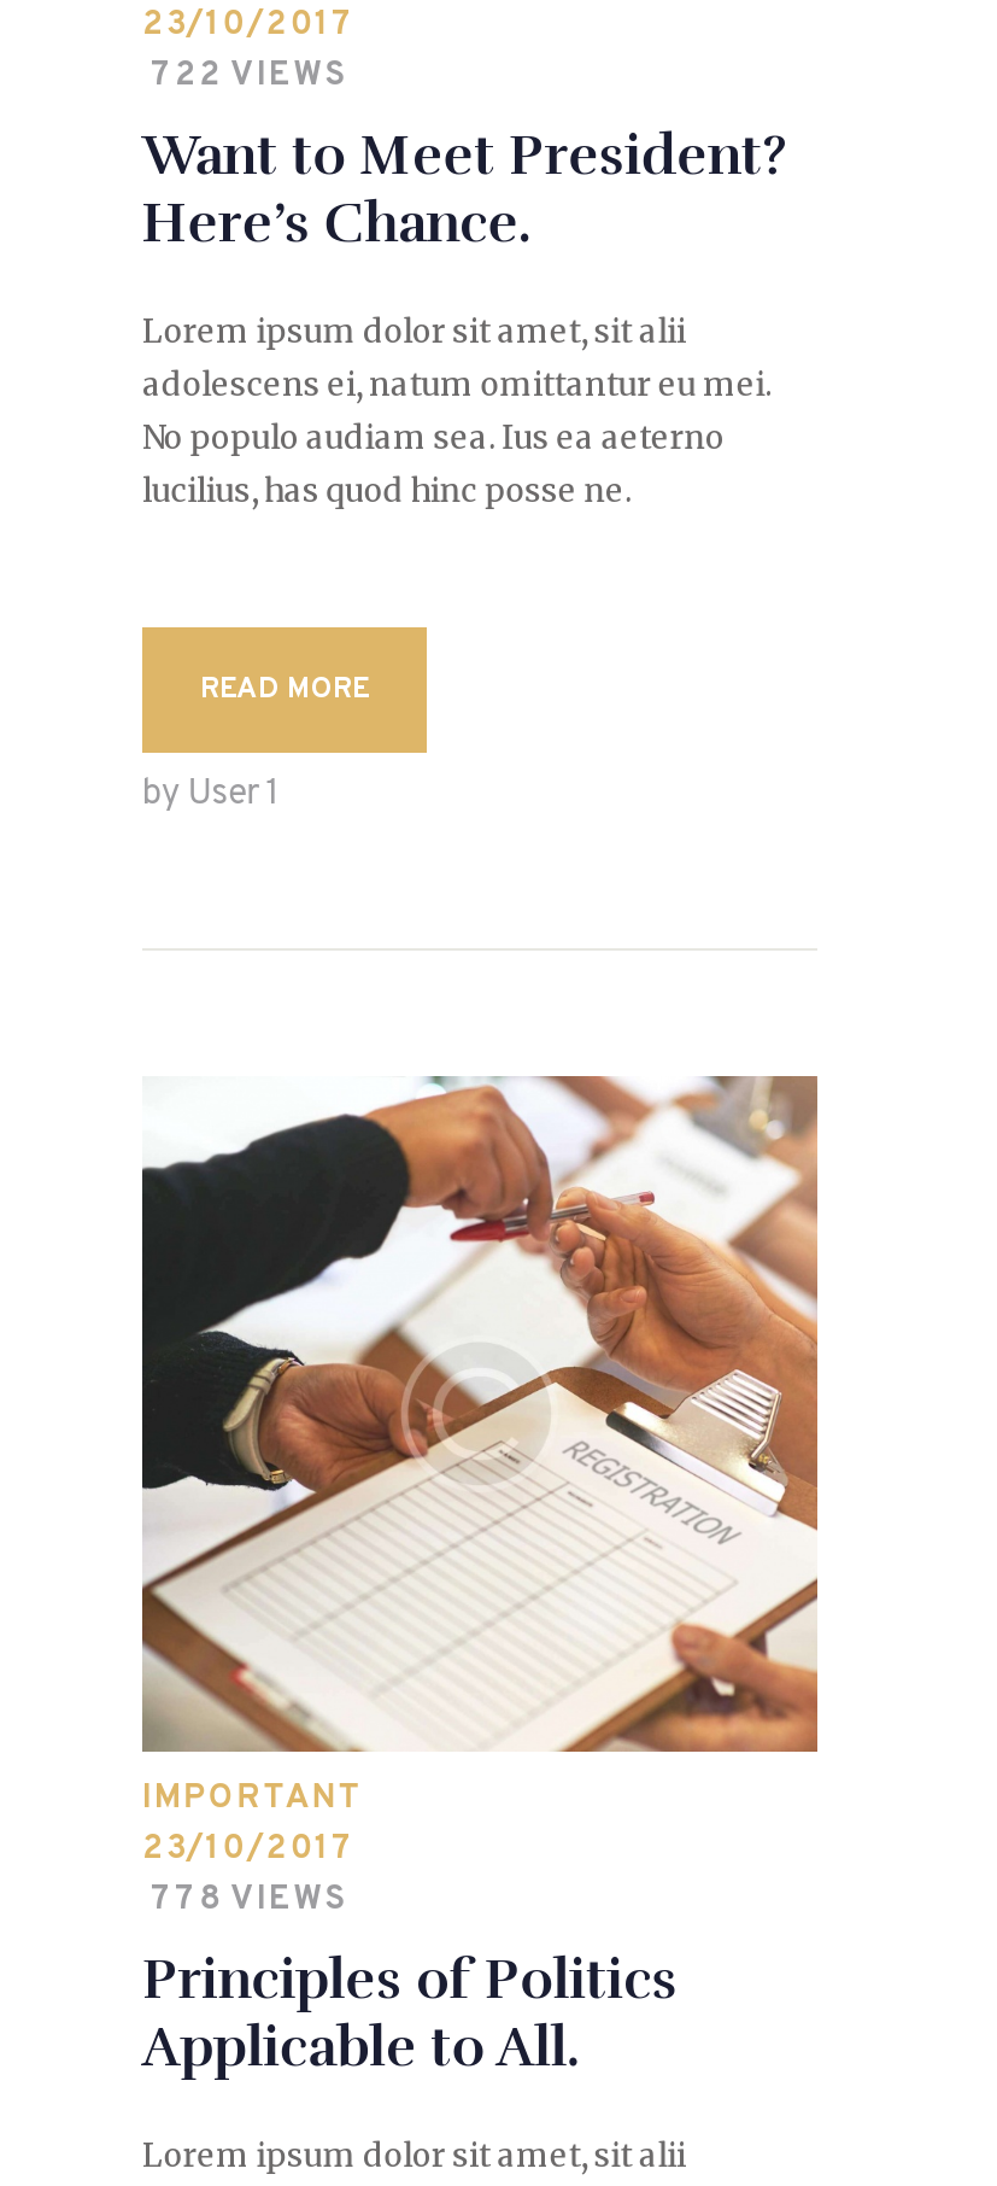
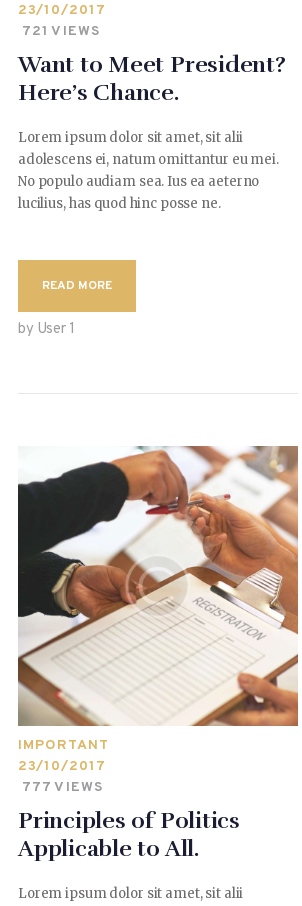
- 722 VIEWS
+ 721 VIEWS

- 778 VIEWS
+ 777 VIEWS
